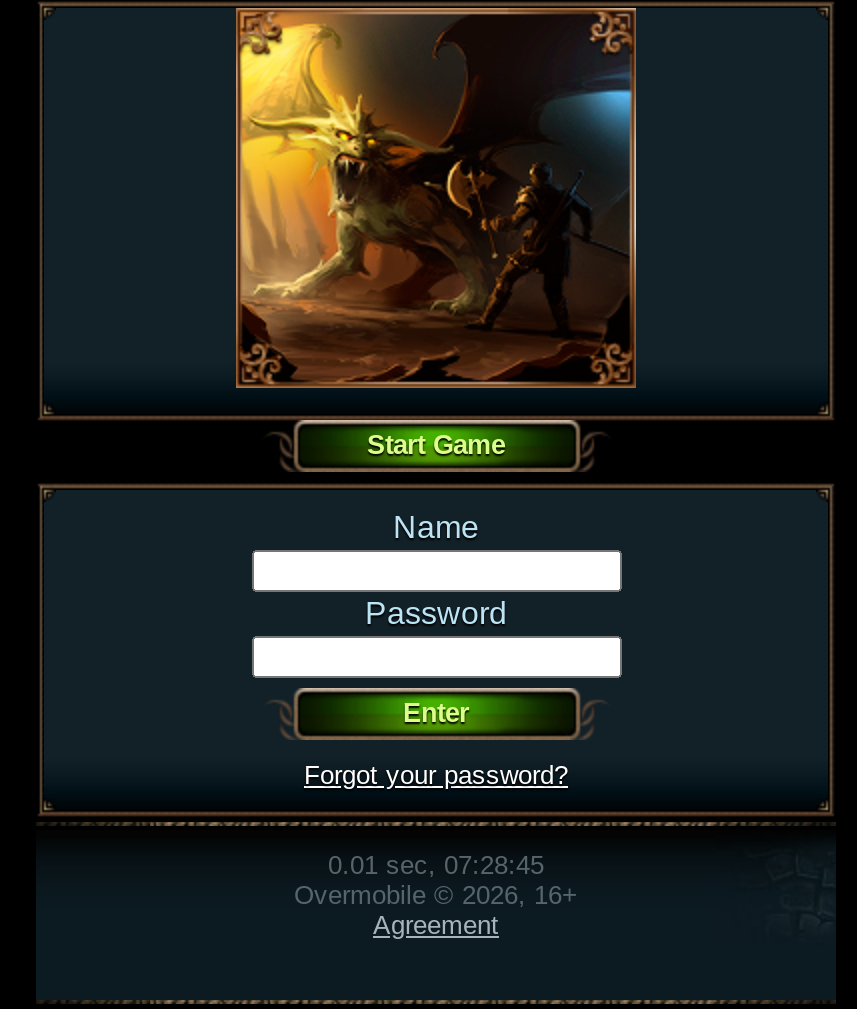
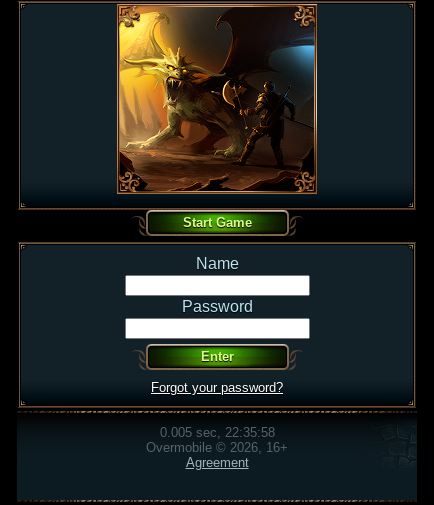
- 0.01 sec, 07:28:45
+ 0.005 sec, 22:35:58
